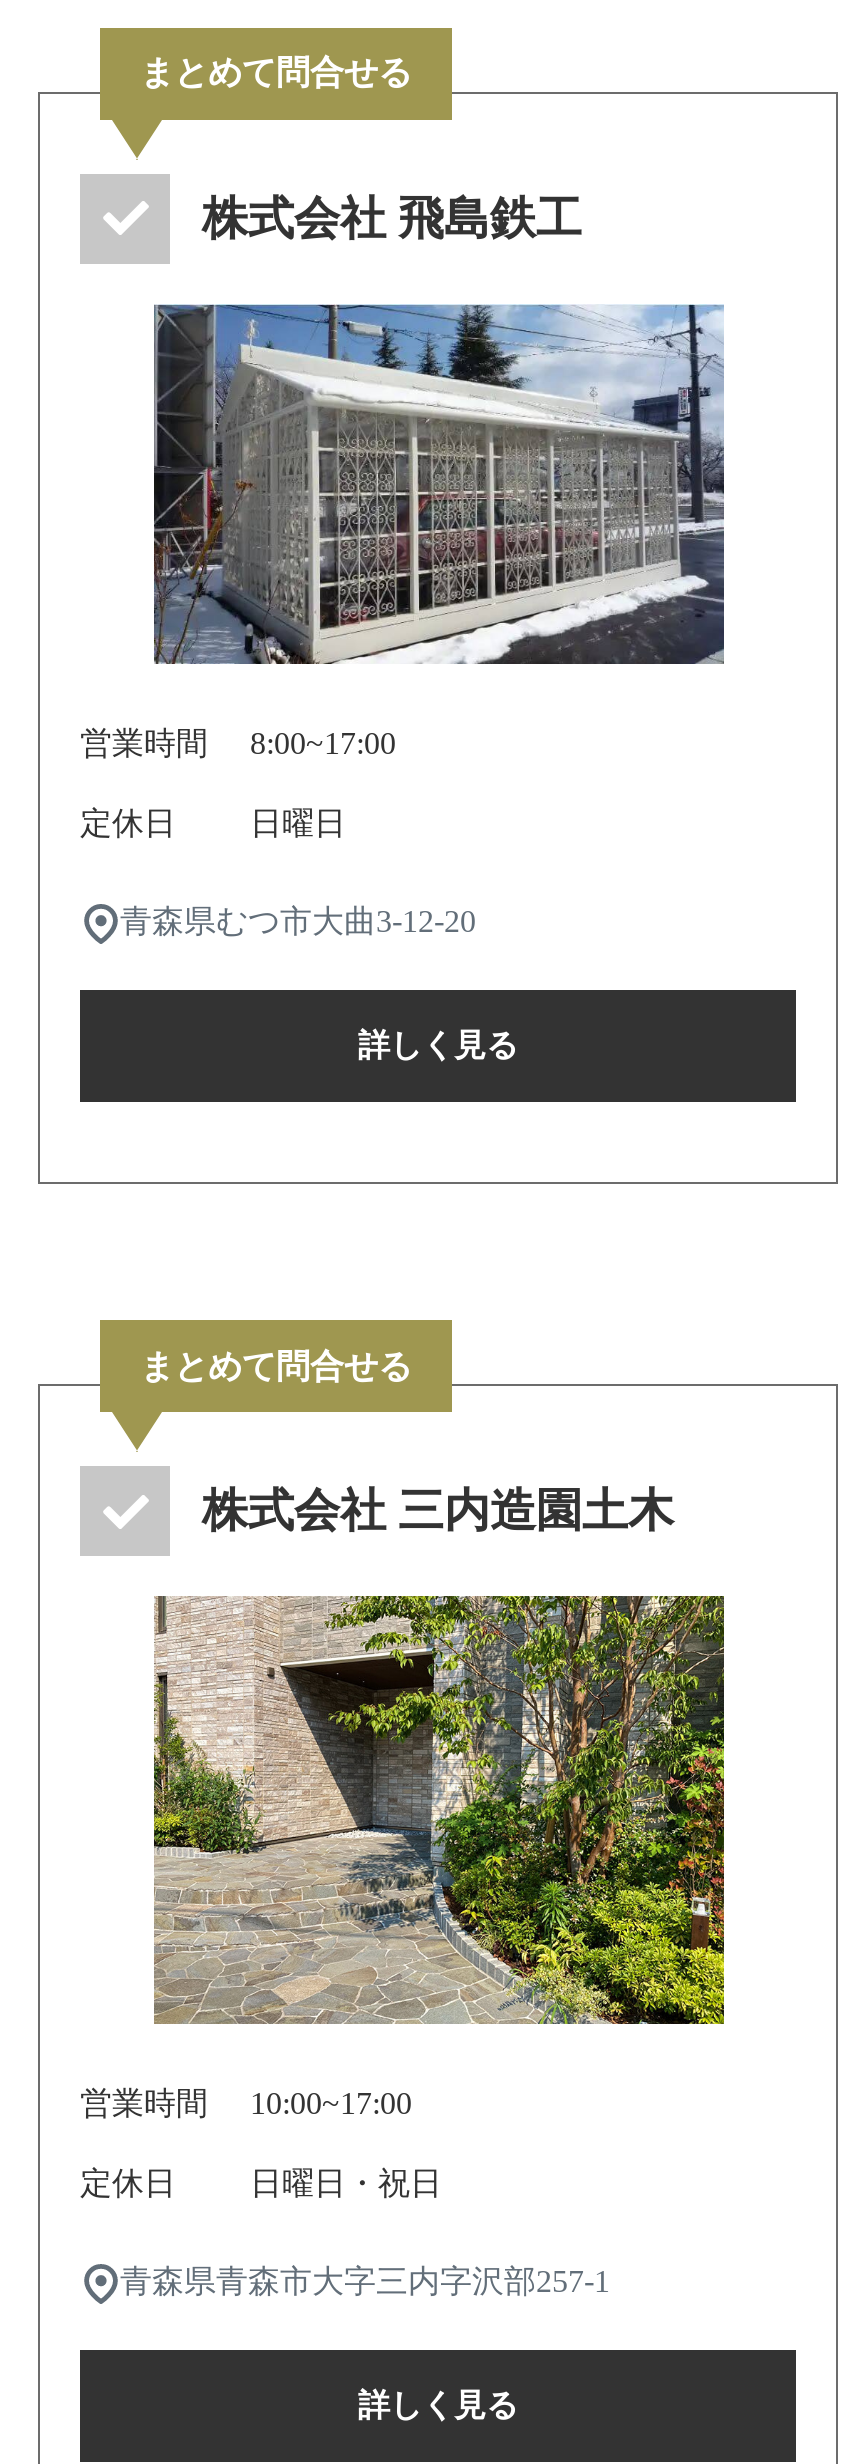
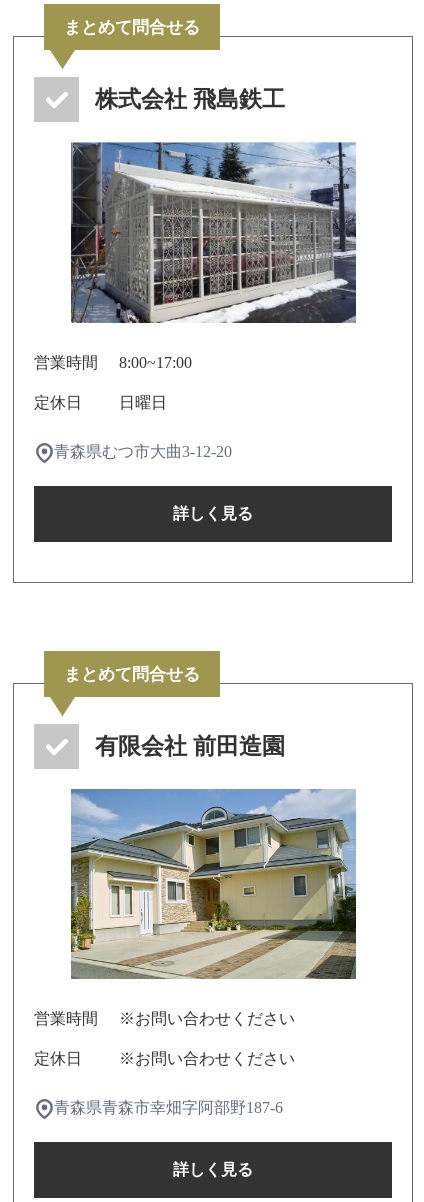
- 株式会社 三内造園土木
+ 有限会社 前田造園

- [image]
- 10:00~17:00
+ [image]
+ ※お問い合わせください

- 日曜日・祝日
+ ※お問い合わせください

- 青森県青森市大字三内字沢部257-1
+ 青森県青森市幸畑字阿部野187-6
